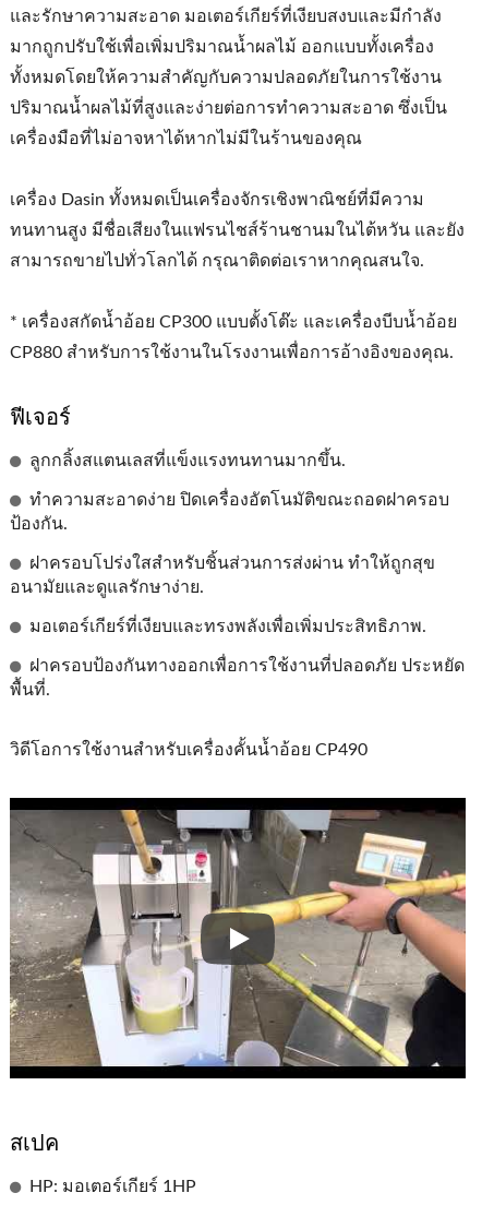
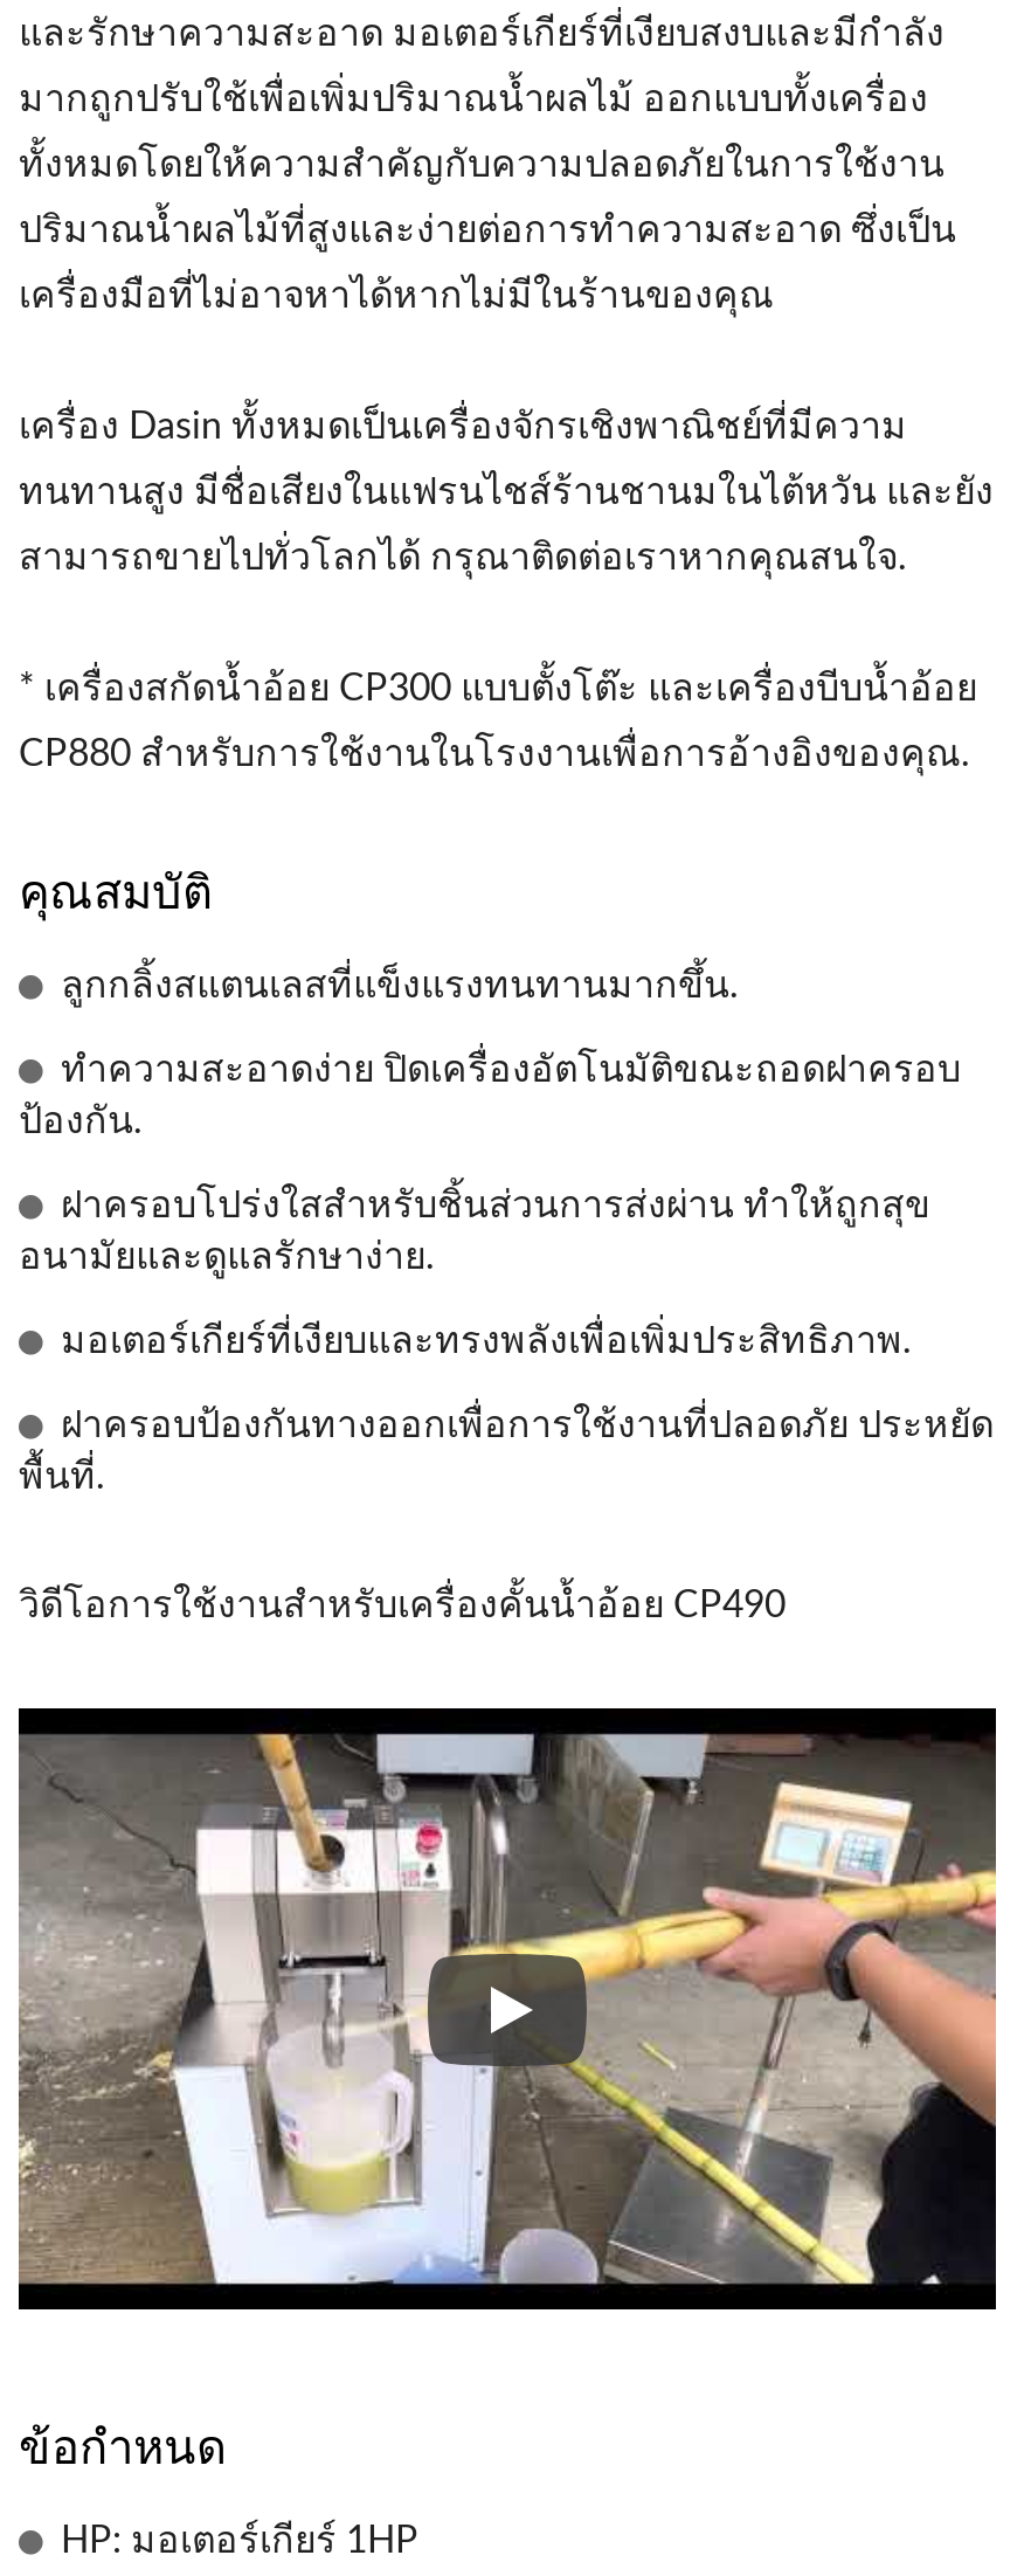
- ฟีเจอร์
+ คุณสมบัติ

- สเปค
+ ข้อกำหนด
